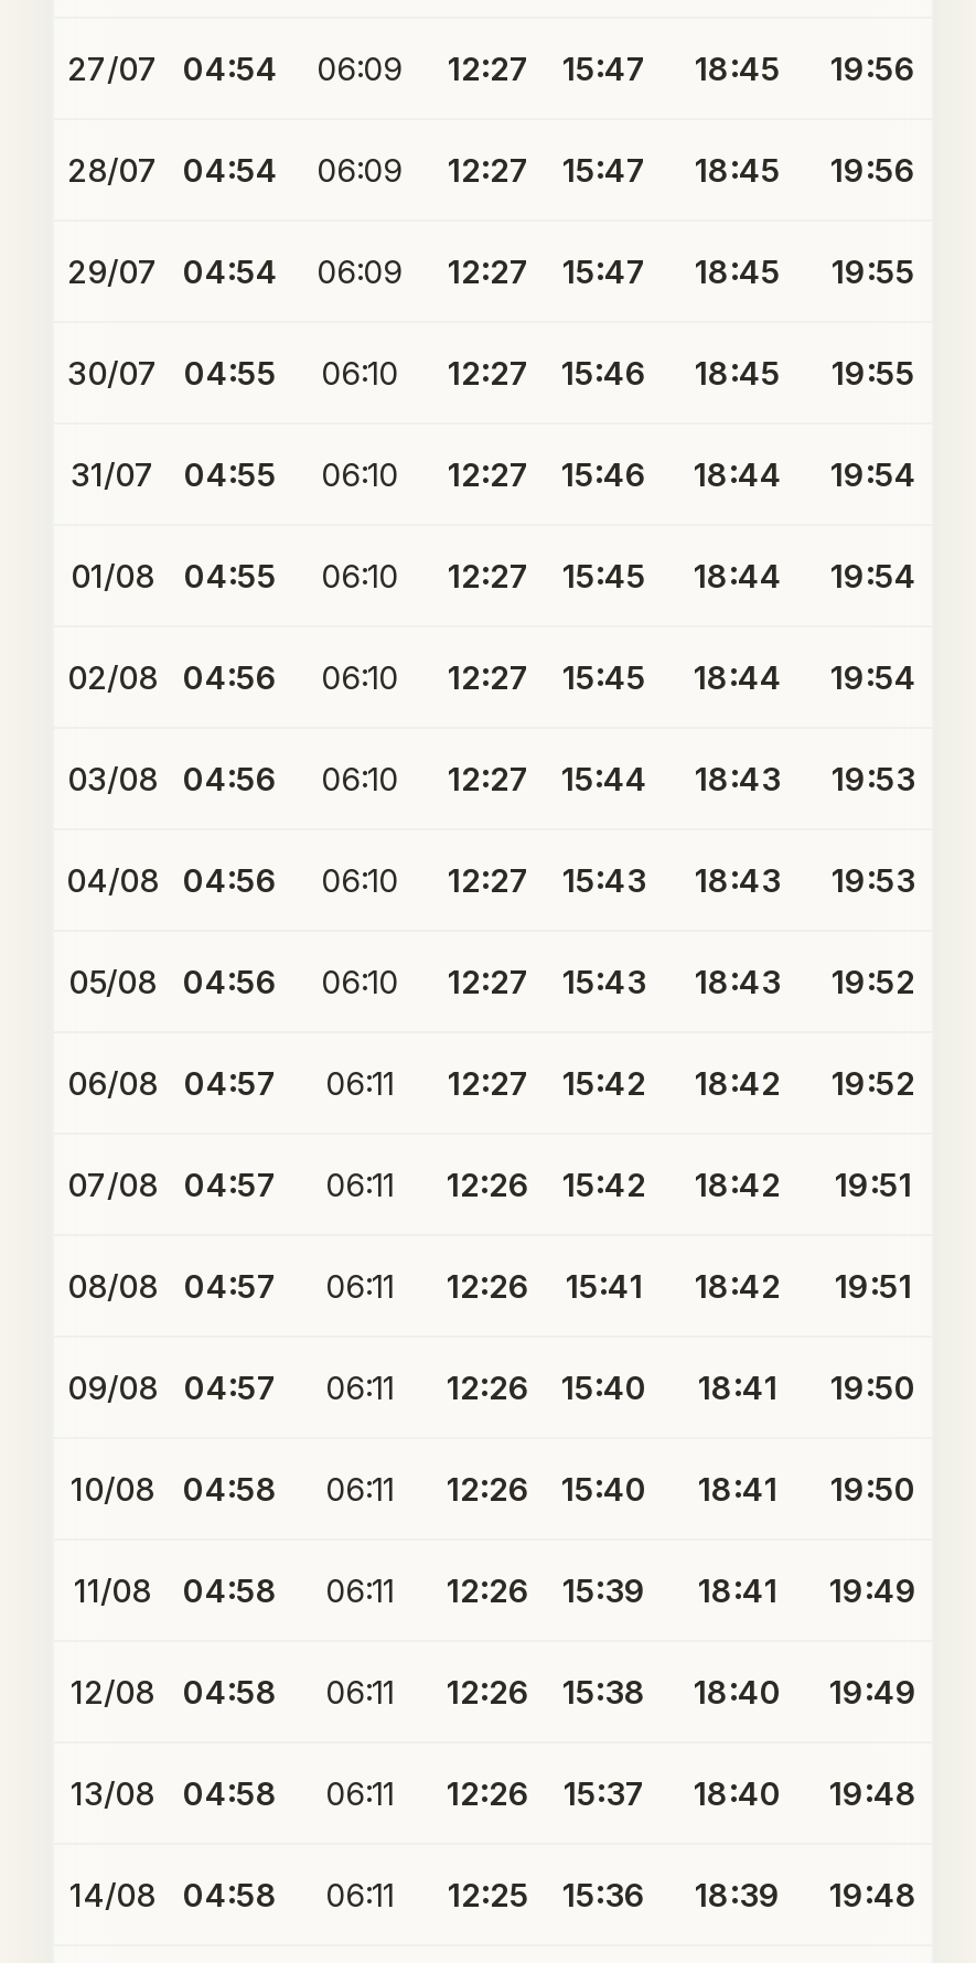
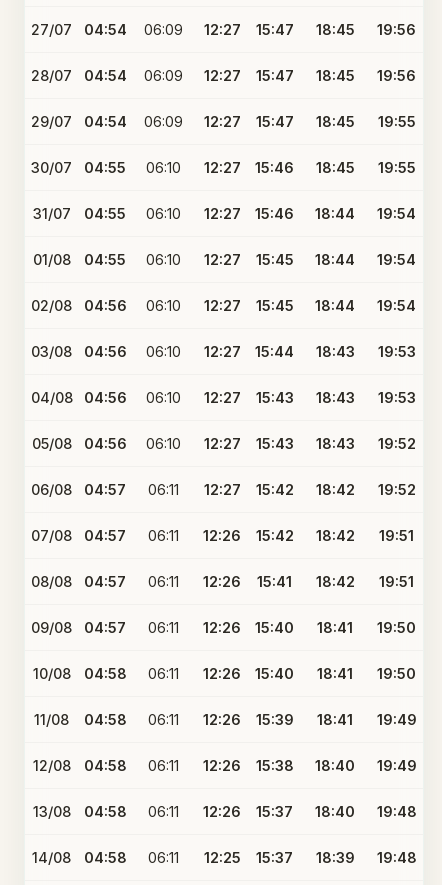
- 14/08 04:58 06:11 12:25 15:36 18:39 19:48
+ 14/08 04:58 06:11 12:25 15:37 18:39 19:48
